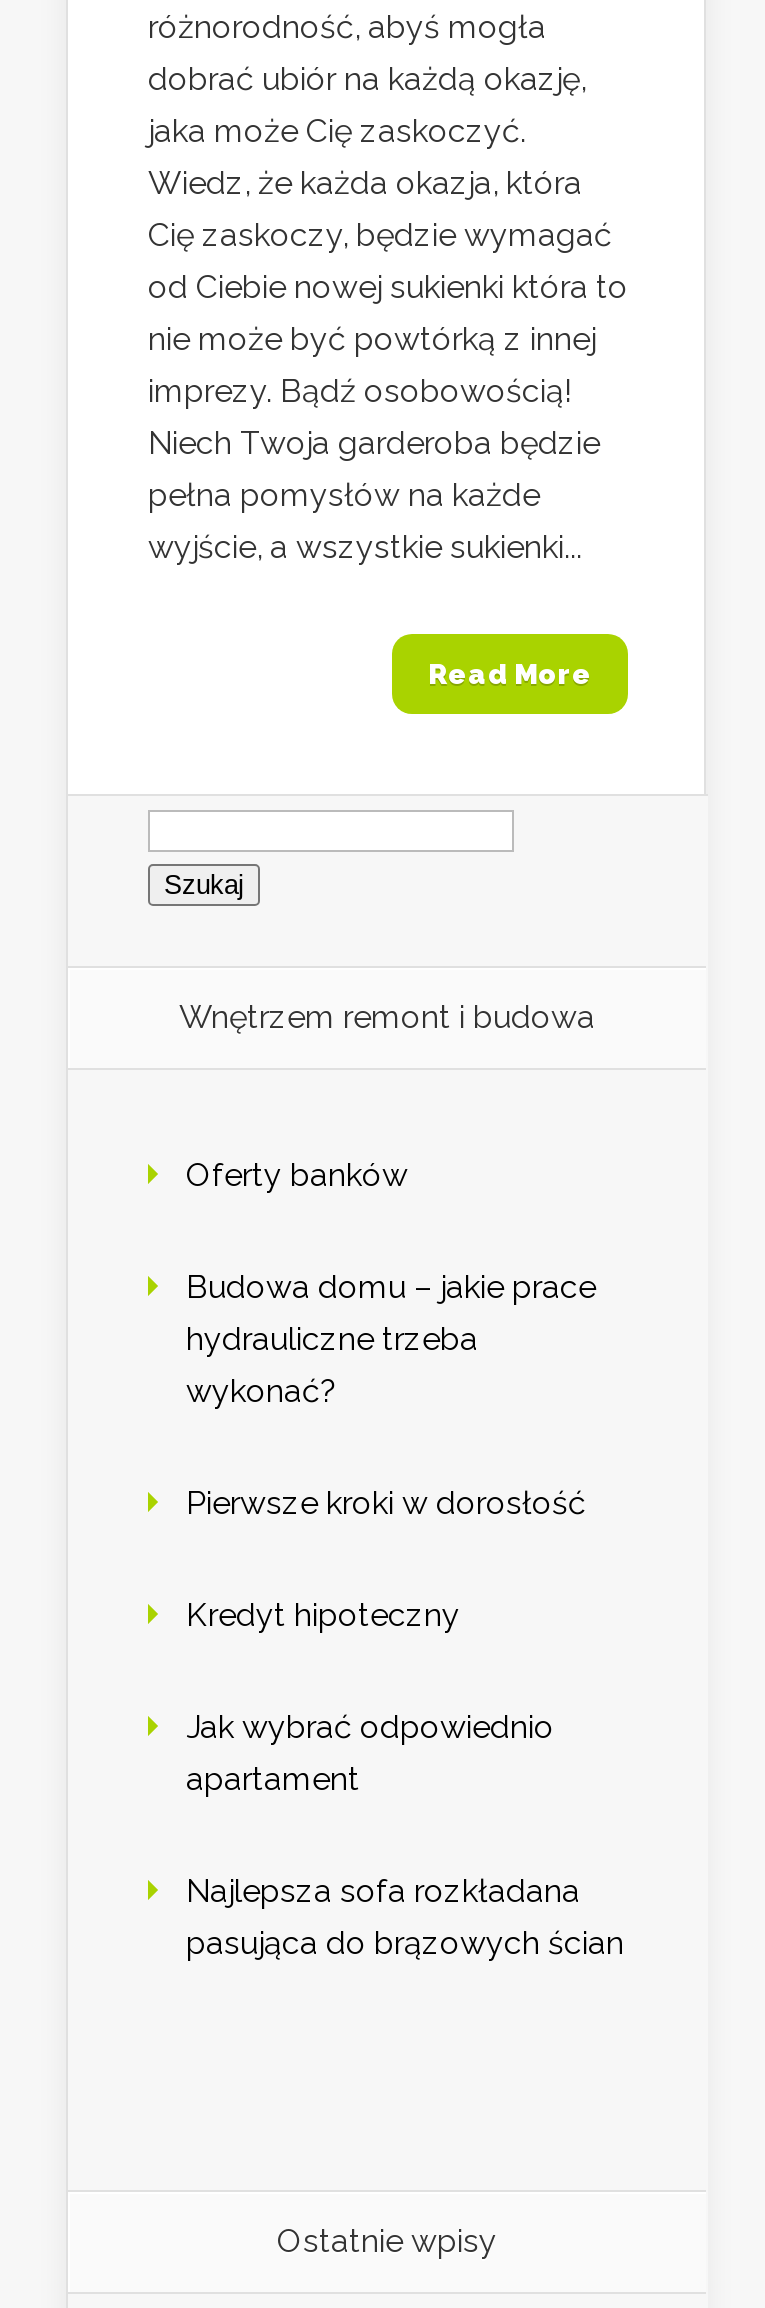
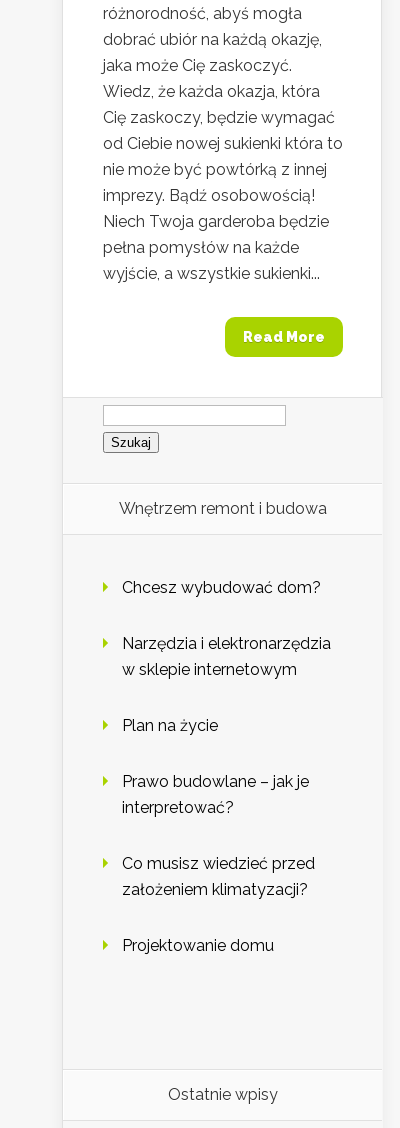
- Oferty banków
+ Chcesz wybudować dom?

- Budowa domu – jakie prace
- hydrauliczne trzeba
- wykonać?
+ Narzędzia i elektronarzędzia
+ w sklepie internetowym

- Pierwsze kroki w dorosłość
+ Plan na życie

- Kredyt hipoteczny
+ Prawo budowlane – jak je
+ interpretować?

- Jak wybrać odpowiednio
- apartament
+ Co musisz wiedzieć przed
+ założeniem klimatyzacji?

- Najlepsza sofa rozkładana
- pasująca do brązowych ścian
+ Projektowanie domu
